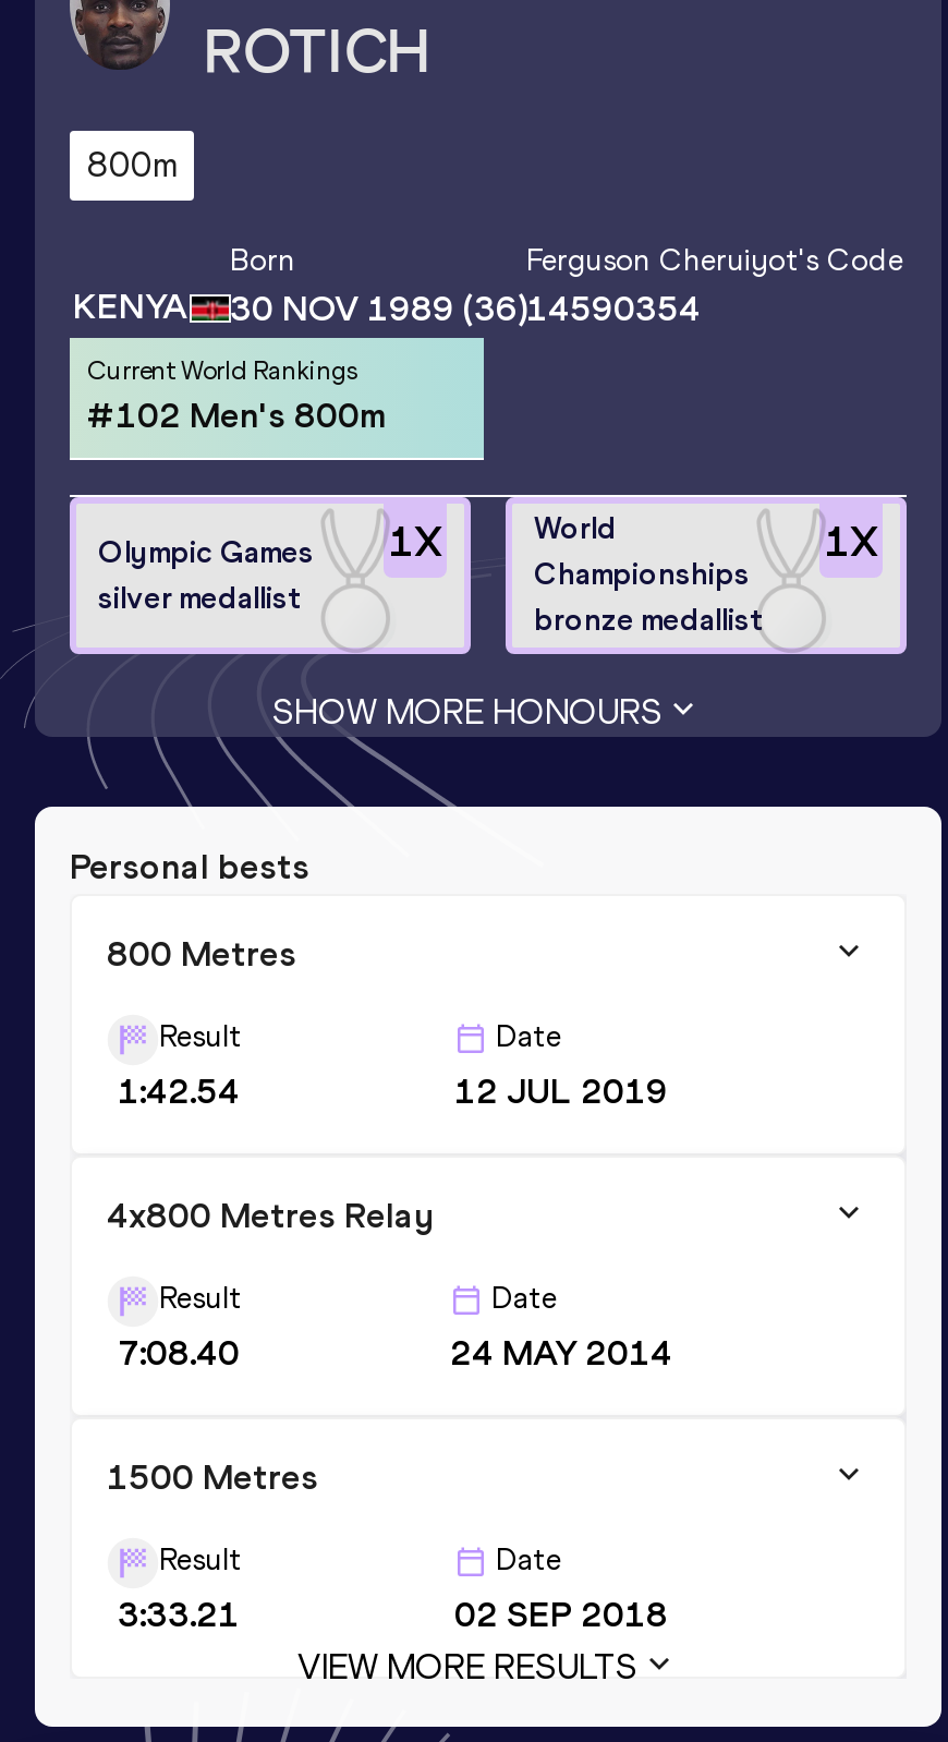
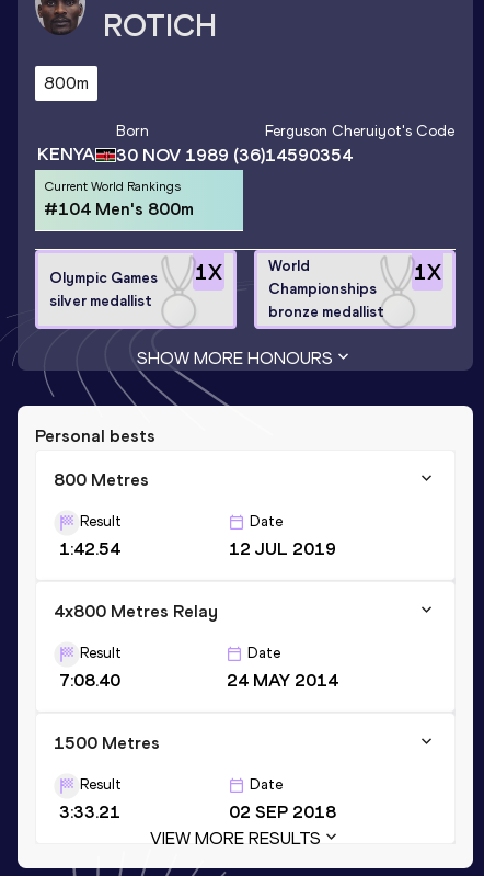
- #102 Men's 800m
+ #104 Men's 800m
